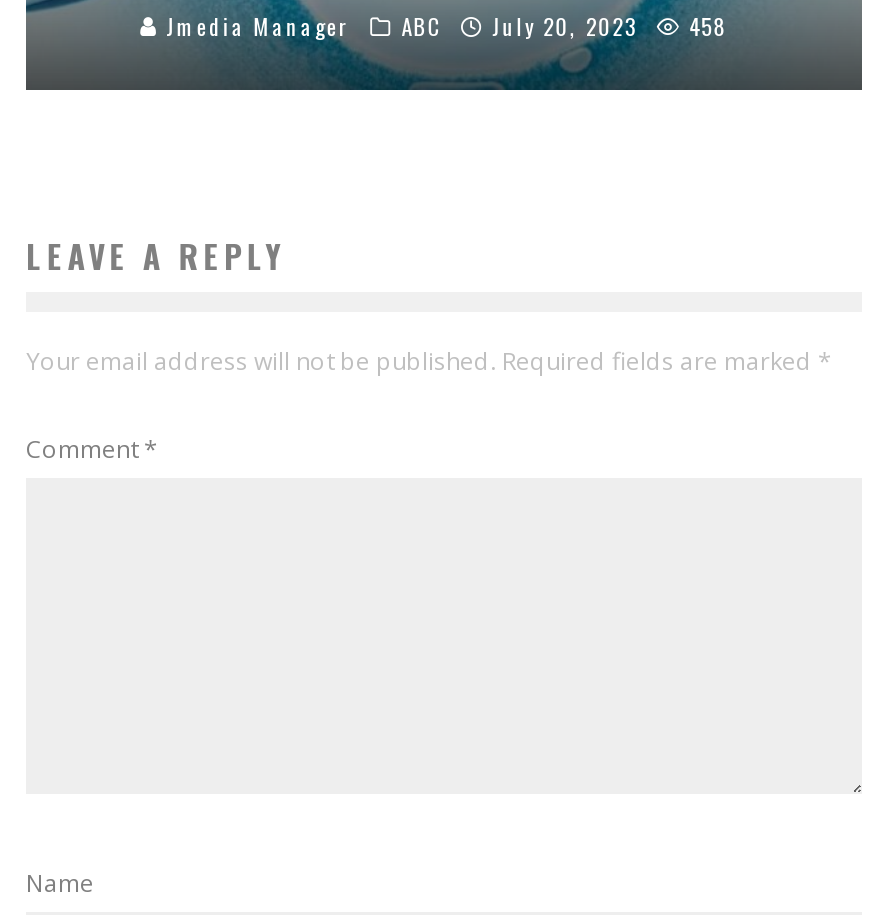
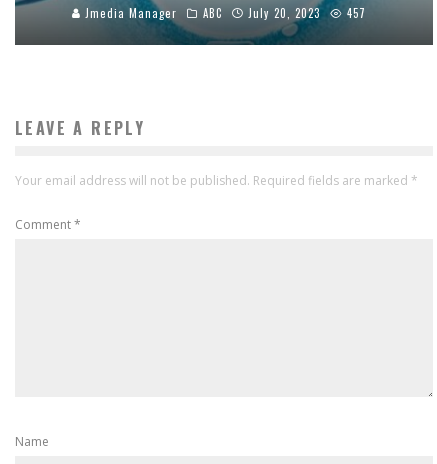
- Jmedia Manager ABC July 20, 2023 458
+ Jmedia Manager ABC July 20, 2023 457
